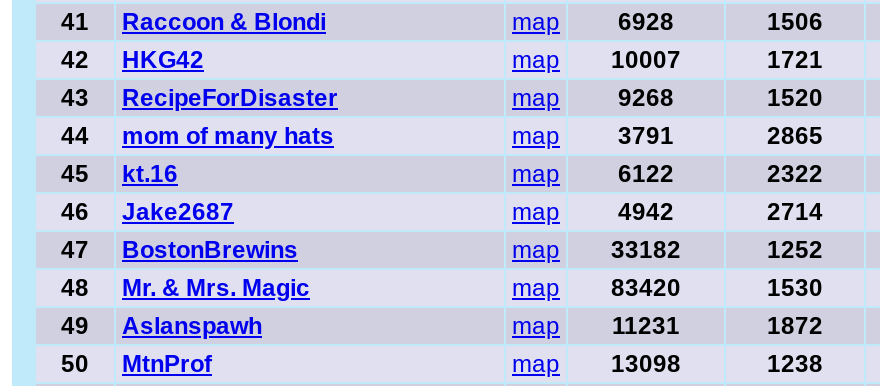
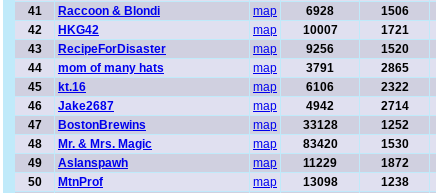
- 9268
+ 9256

- 6122
+ 6106

- map 33182
+ map 33128

- map 11231
+ map 11229
